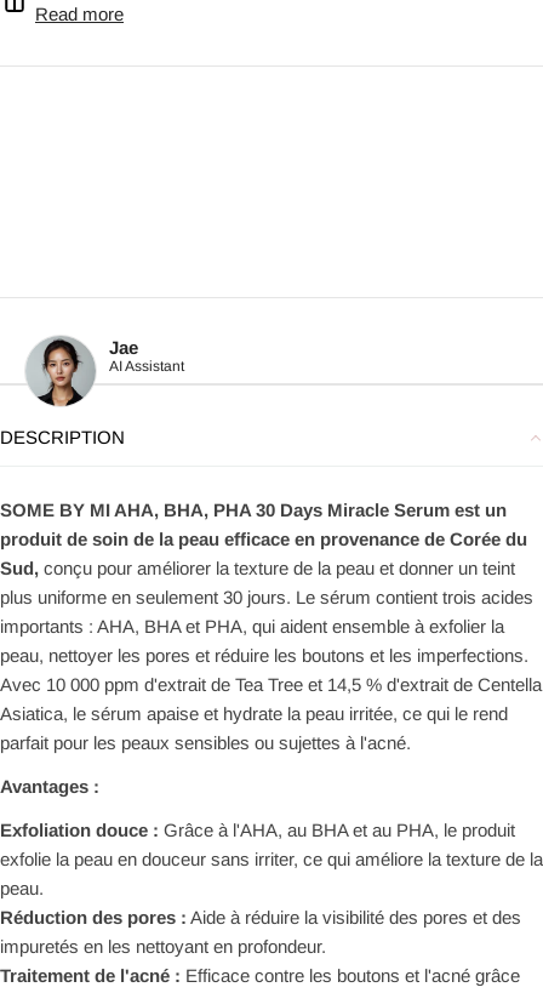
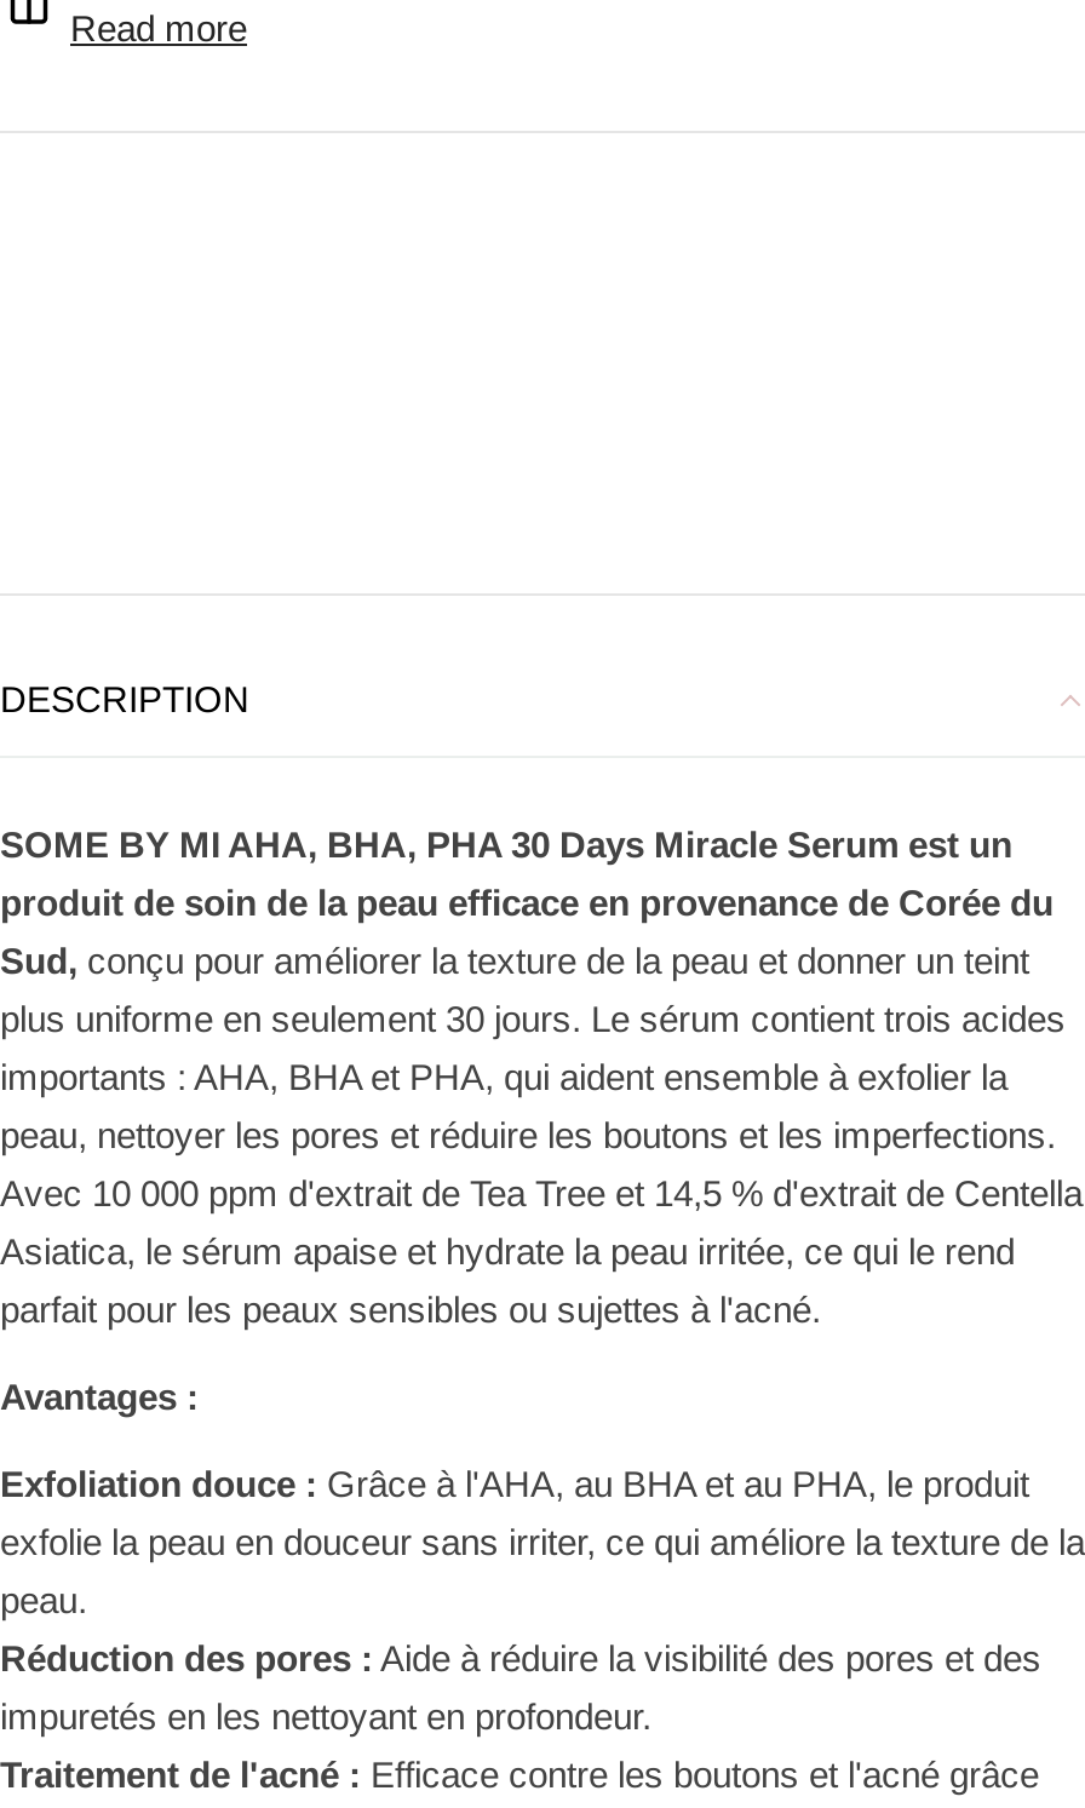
- [image]
- Jae
- AI Assistant
